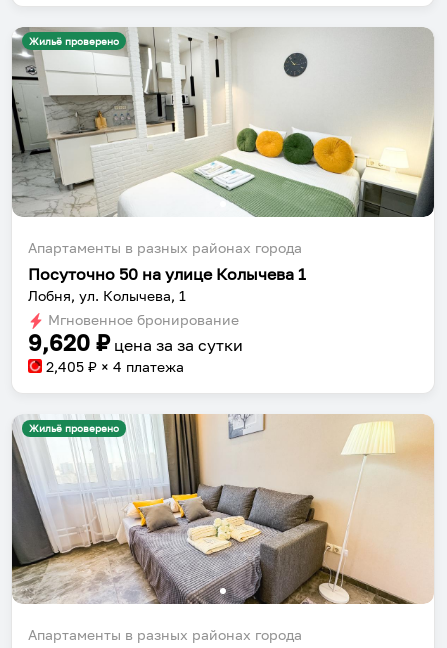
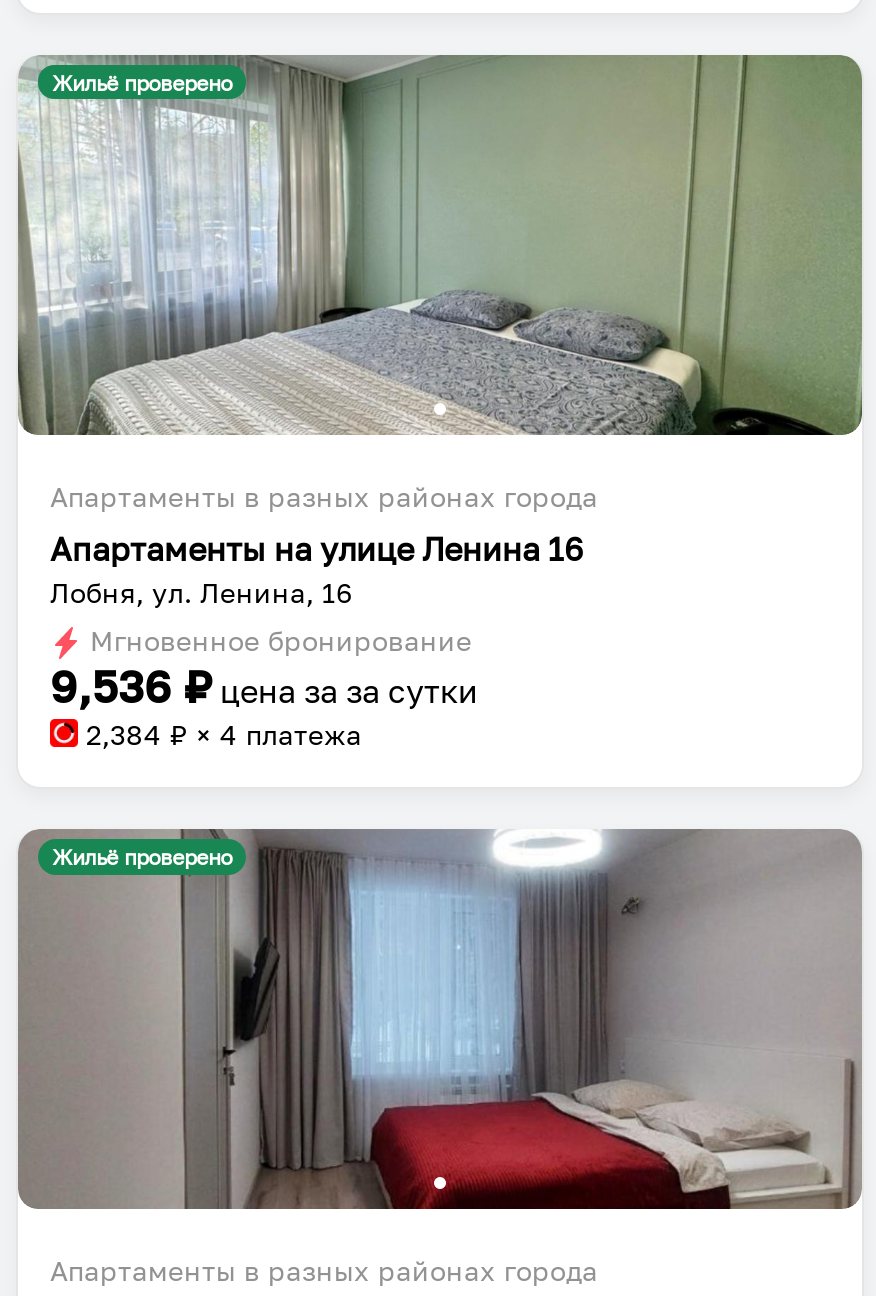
- [image]
+ [image]

- Посуточно 50 на улице Колычева 1
- Лобня, ул. Колычева, 1
+ Апартаменты на улице Ленина 16
+ Лобня, ул. Ленина, 16

- 9,620 ₽ цена за за сутки
+ 9,536 ₽ цена за за сутки

- 2,405 ₽ × 4 платежа
+ 2,384 ₽ × 4 платежа

- [image]
+ [image]
